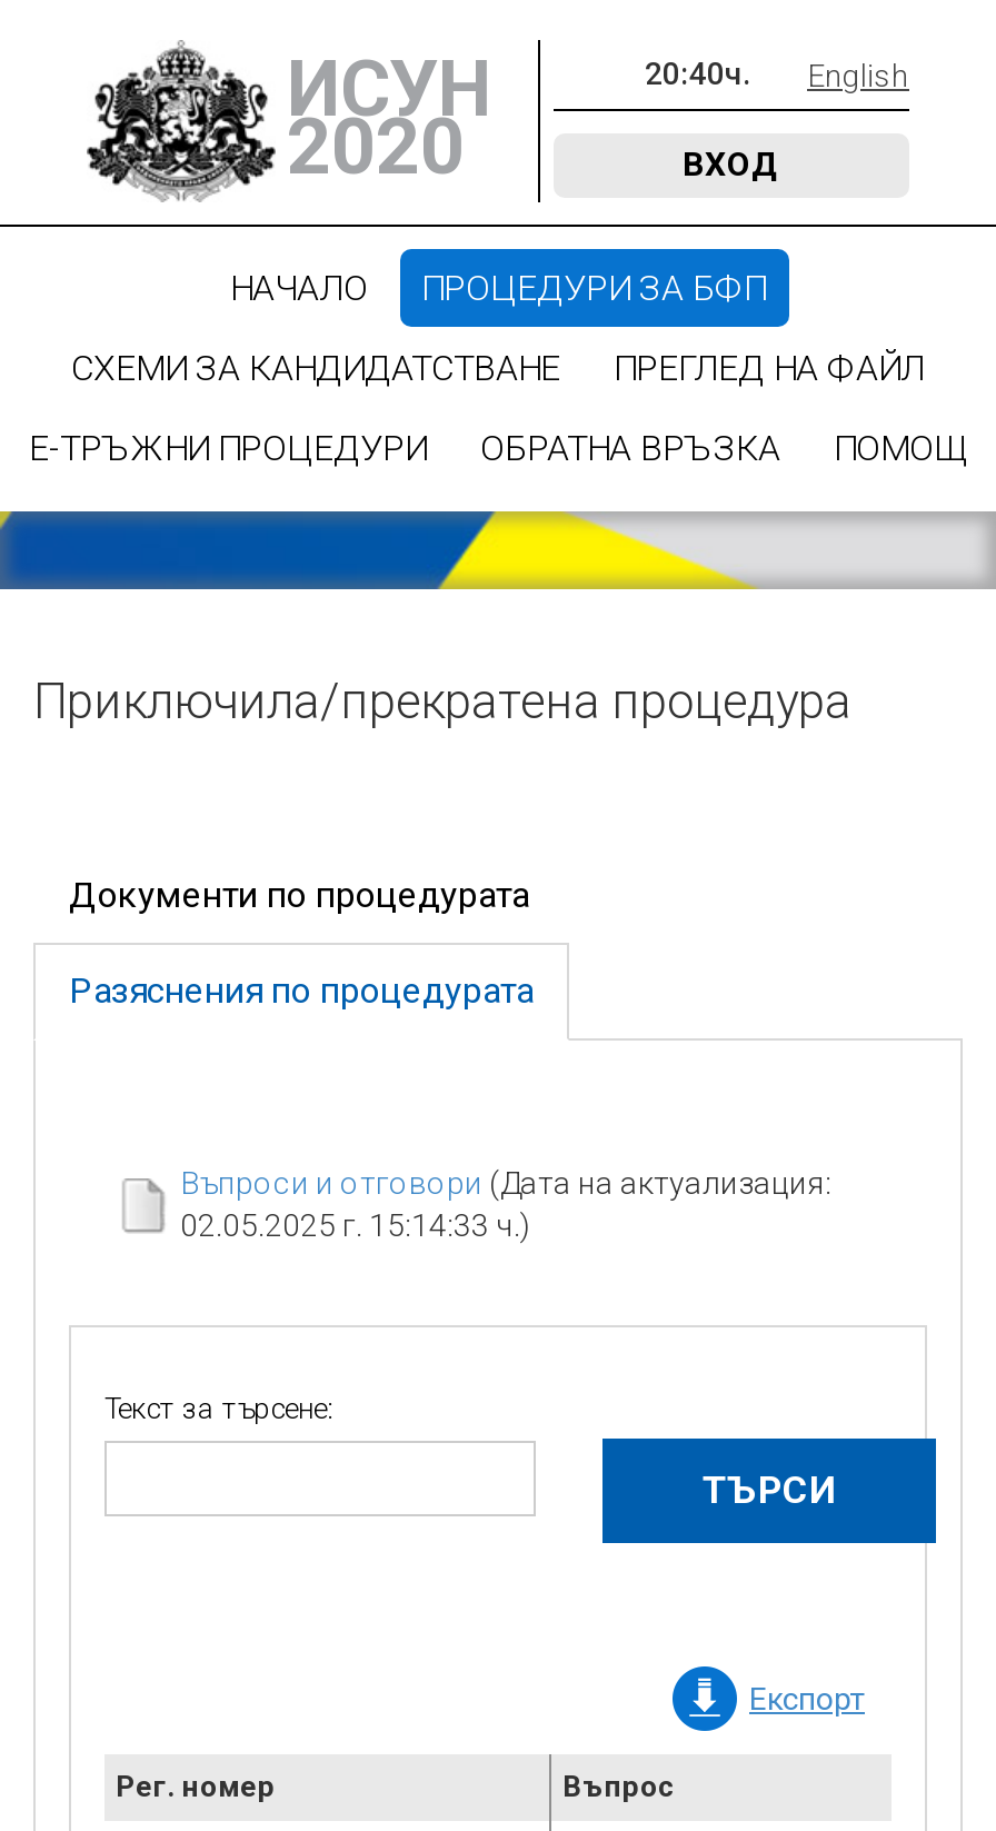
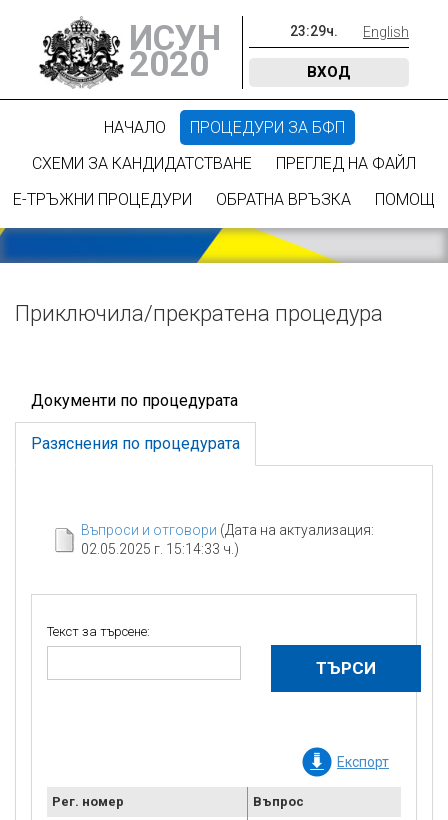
- 20:40ч. English
+ 23:29ч. English
